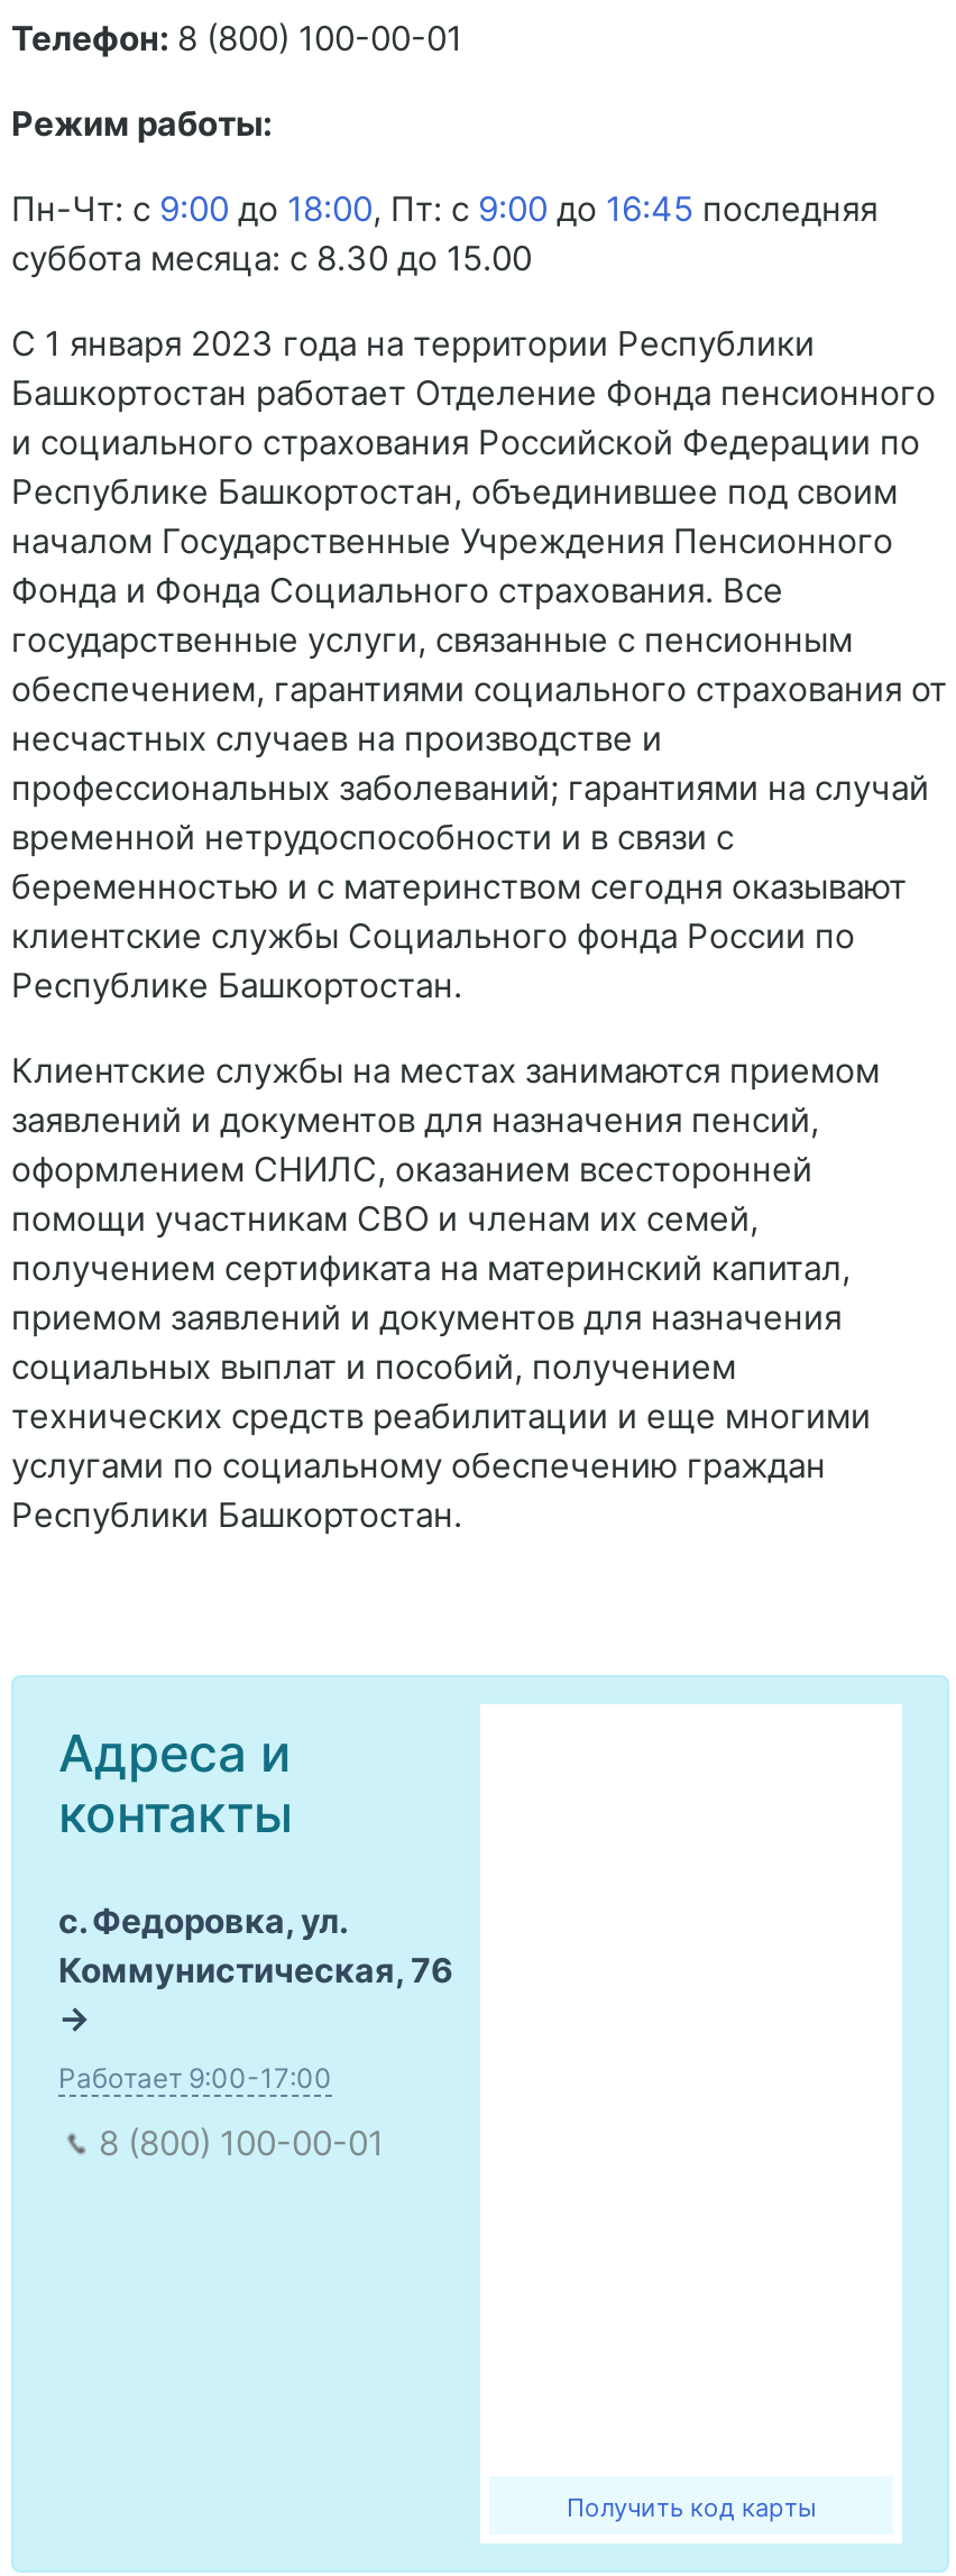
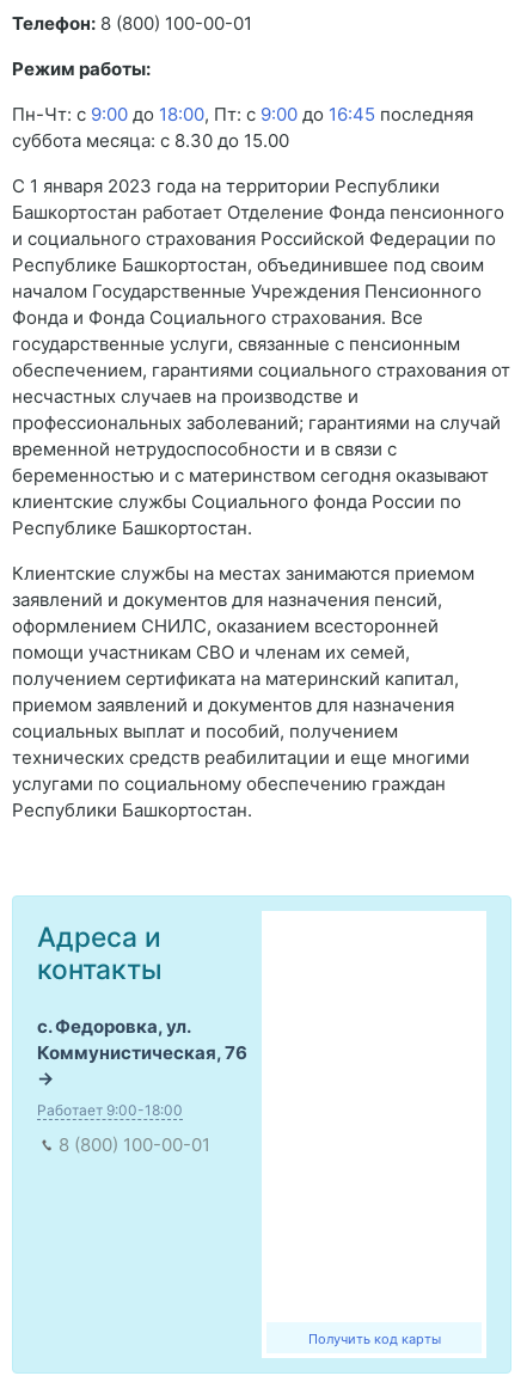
- Работает 9:00-17:00
+ Работает 9:00-18:00
